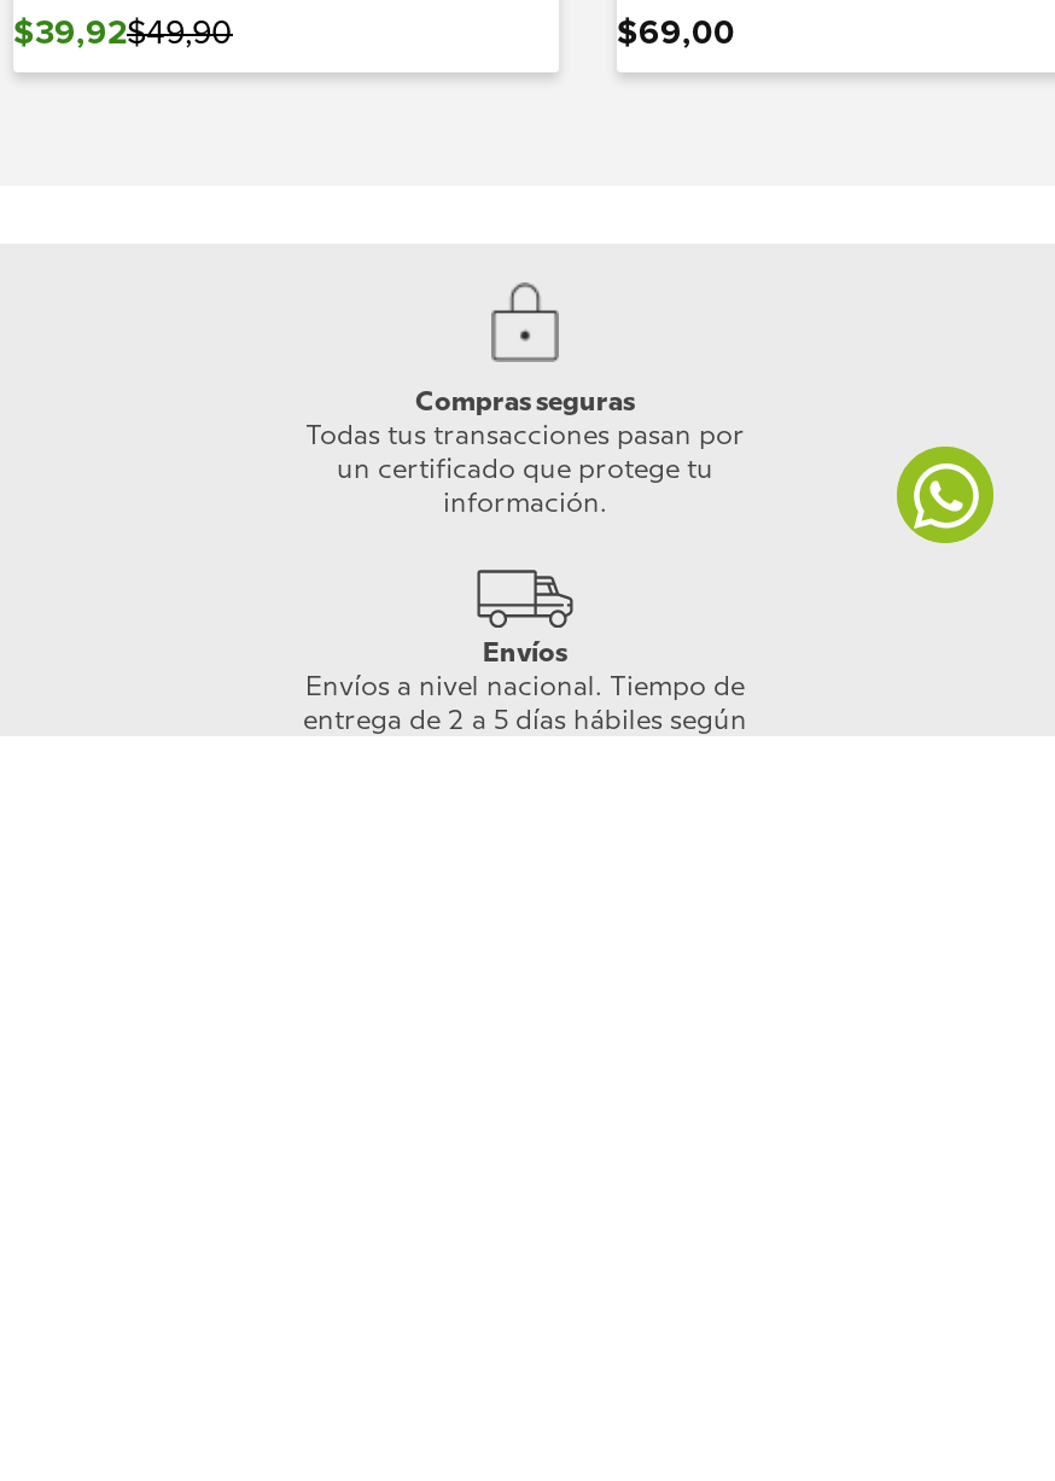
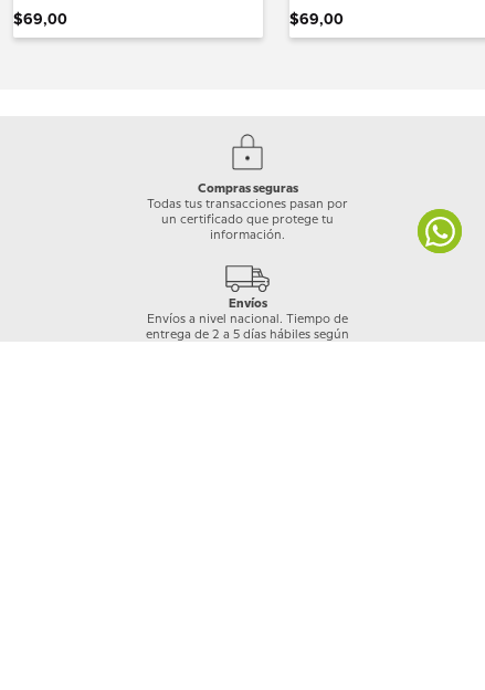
- $39,92$49,90
+ $69,00
